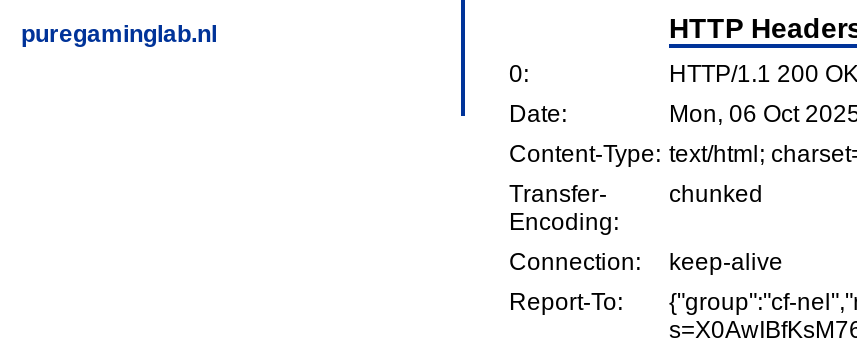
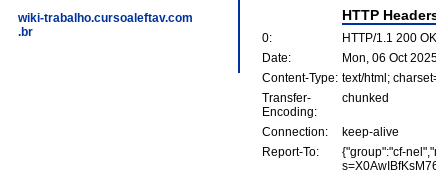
- puregaminglab.nl
+ wiki-trabalho.cursoaleftav.com
+ .br
